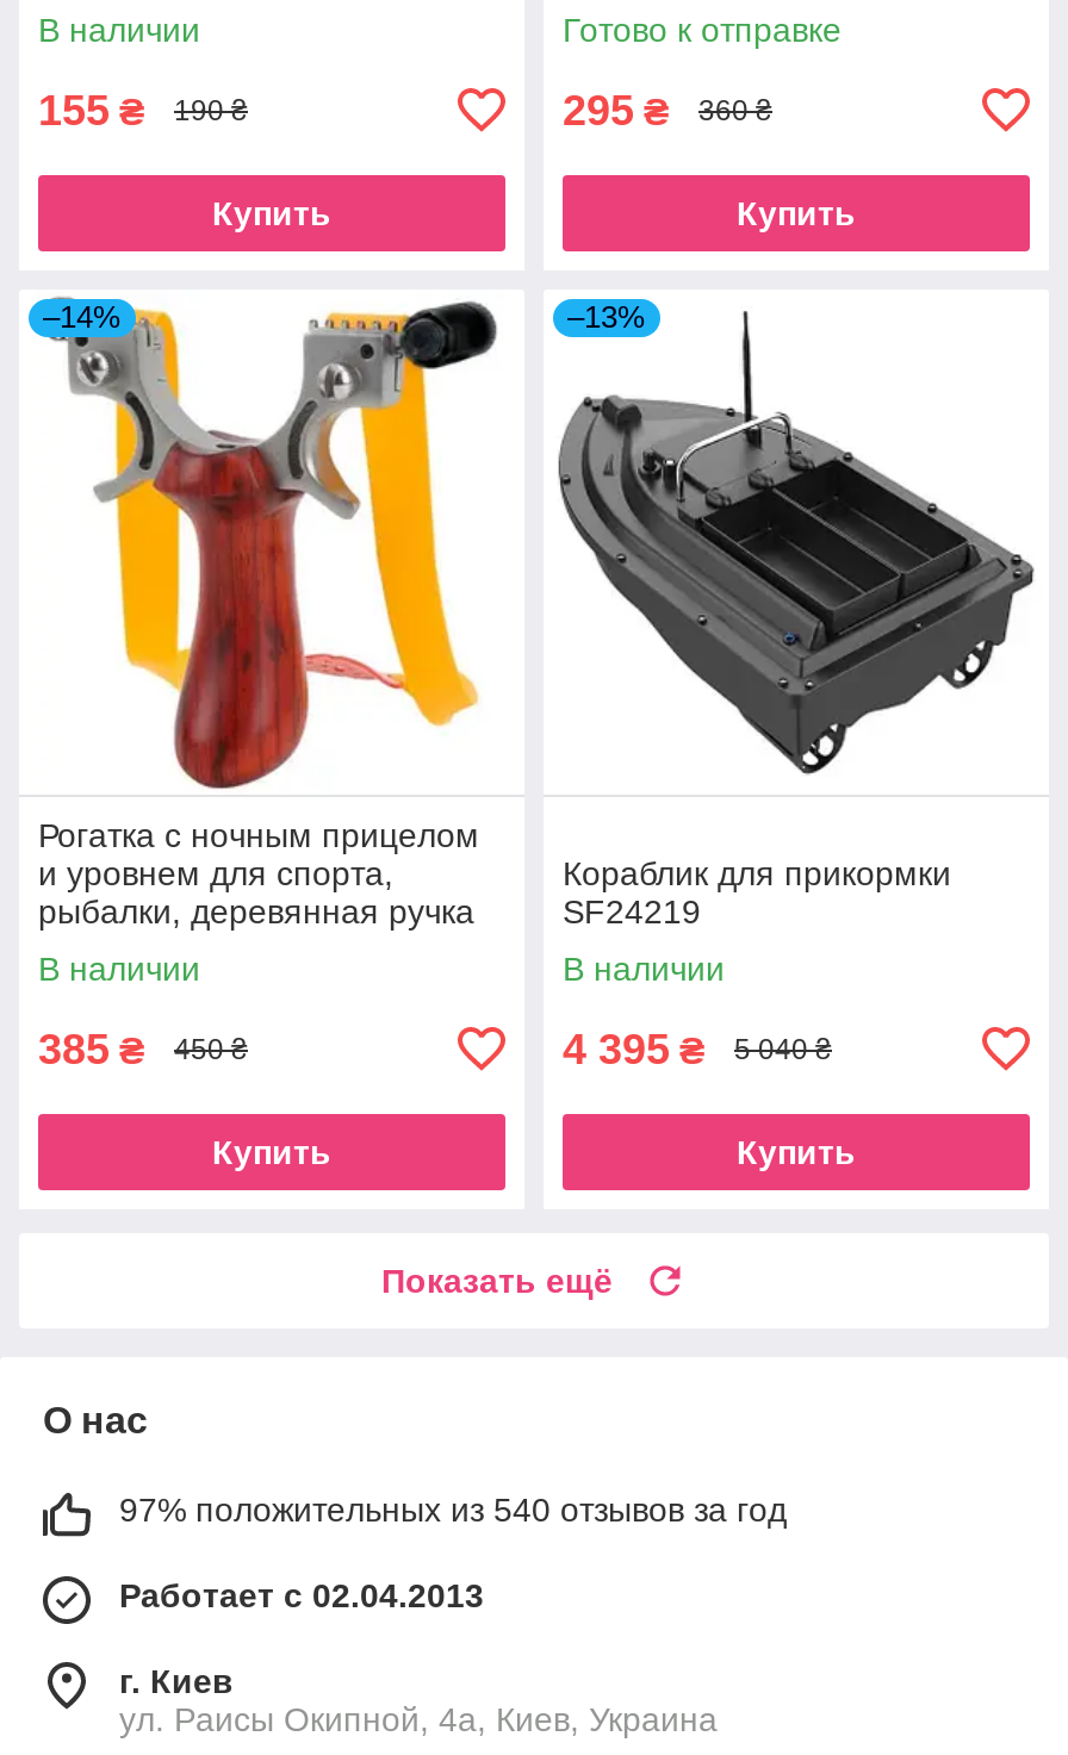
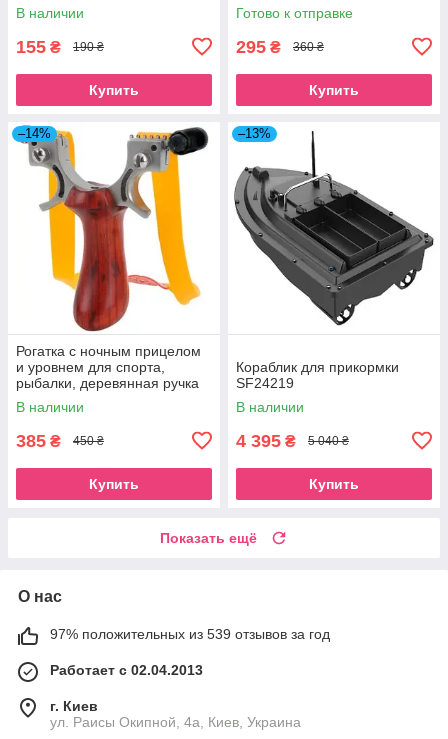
- 97% положительных из 540 отзывов за год
+ 97% положительных из 539 отзывов за год
